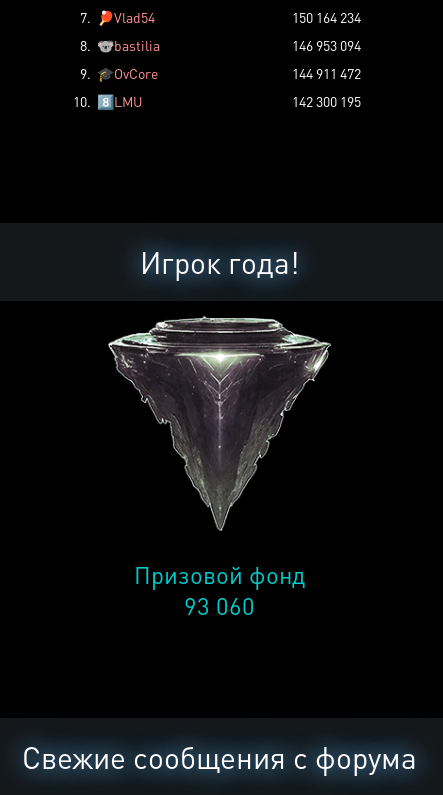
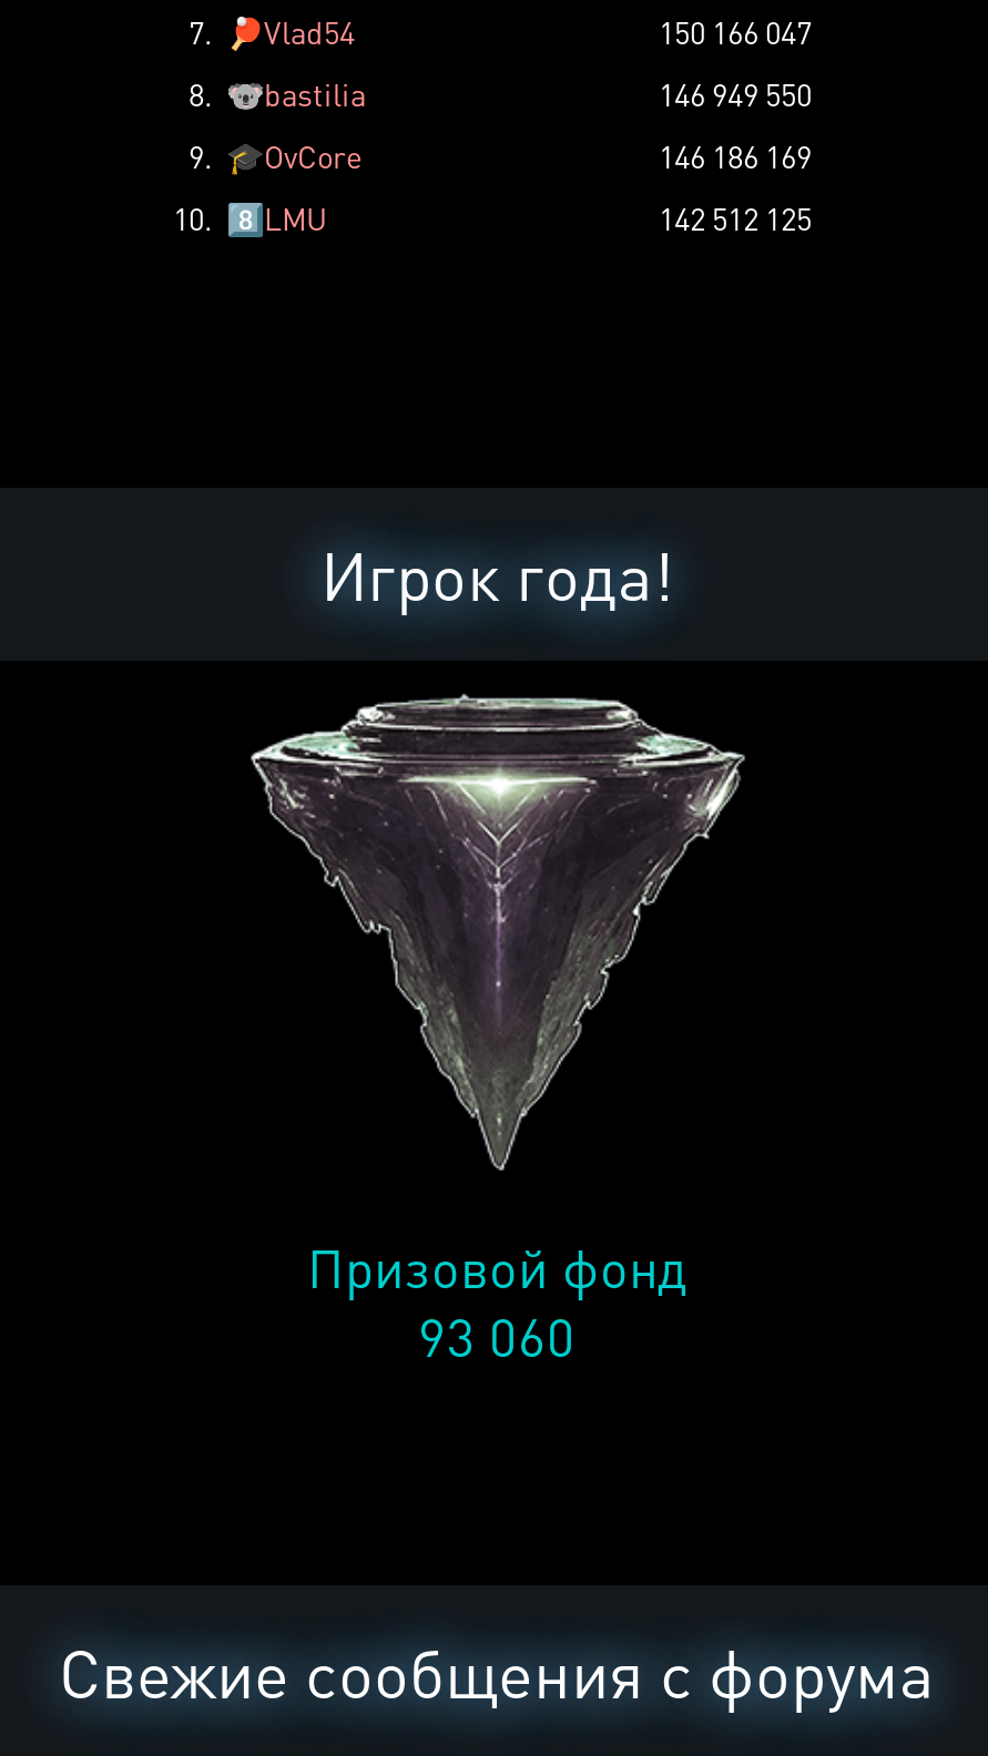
- 150 164 234
+ 150 166 047

- 146 953 094
+ 146 949 550

- 144 911 472
+ 146 186 169

- 142 300 195
+ 142 512 125
